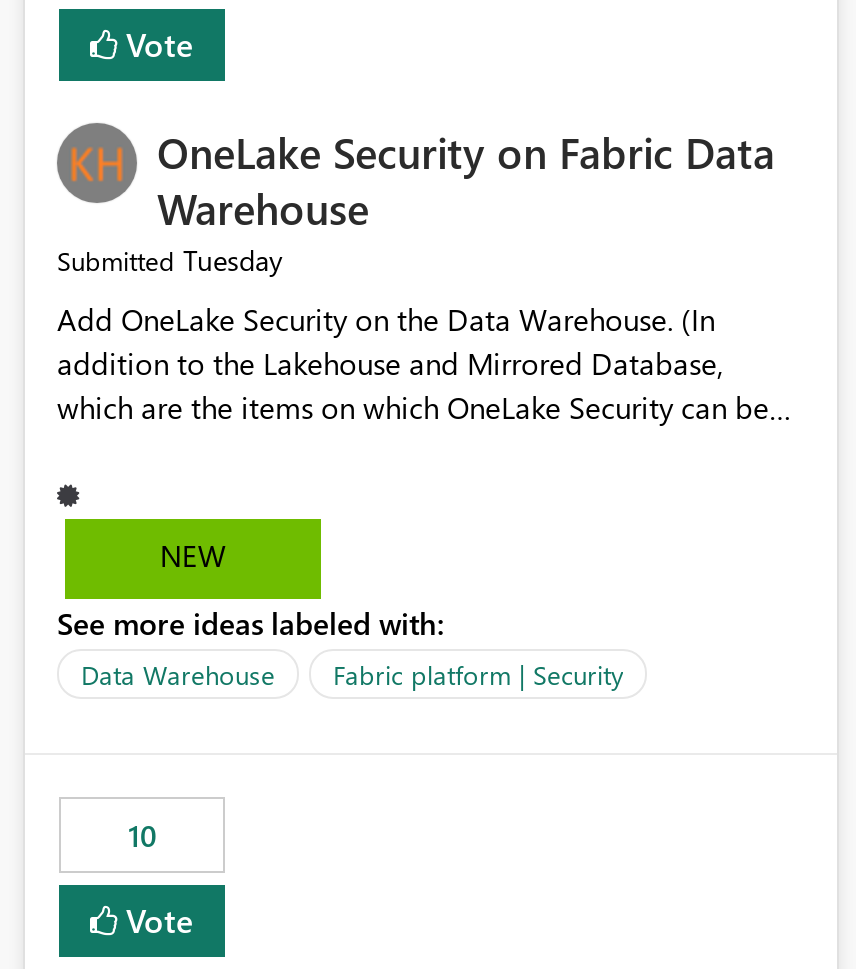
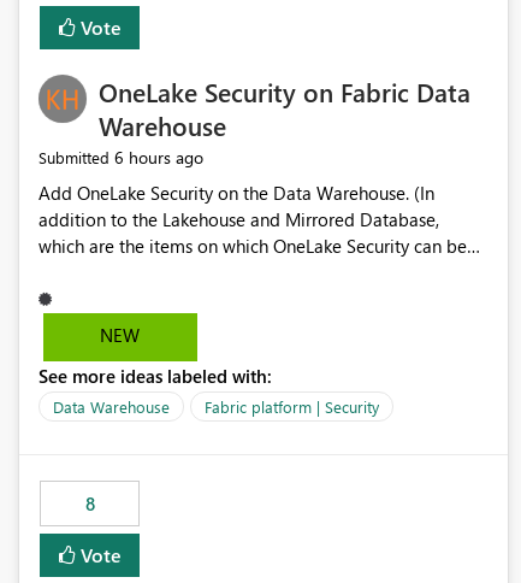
- Submitted Tuesday
+ Submitted 6 hours ago

- 10
+ 8
